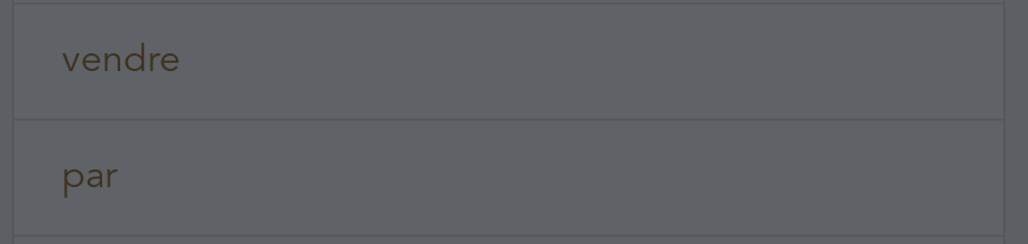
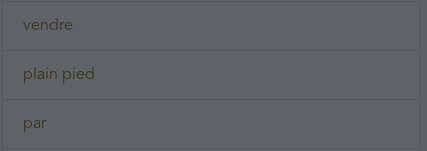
+ plain pied
